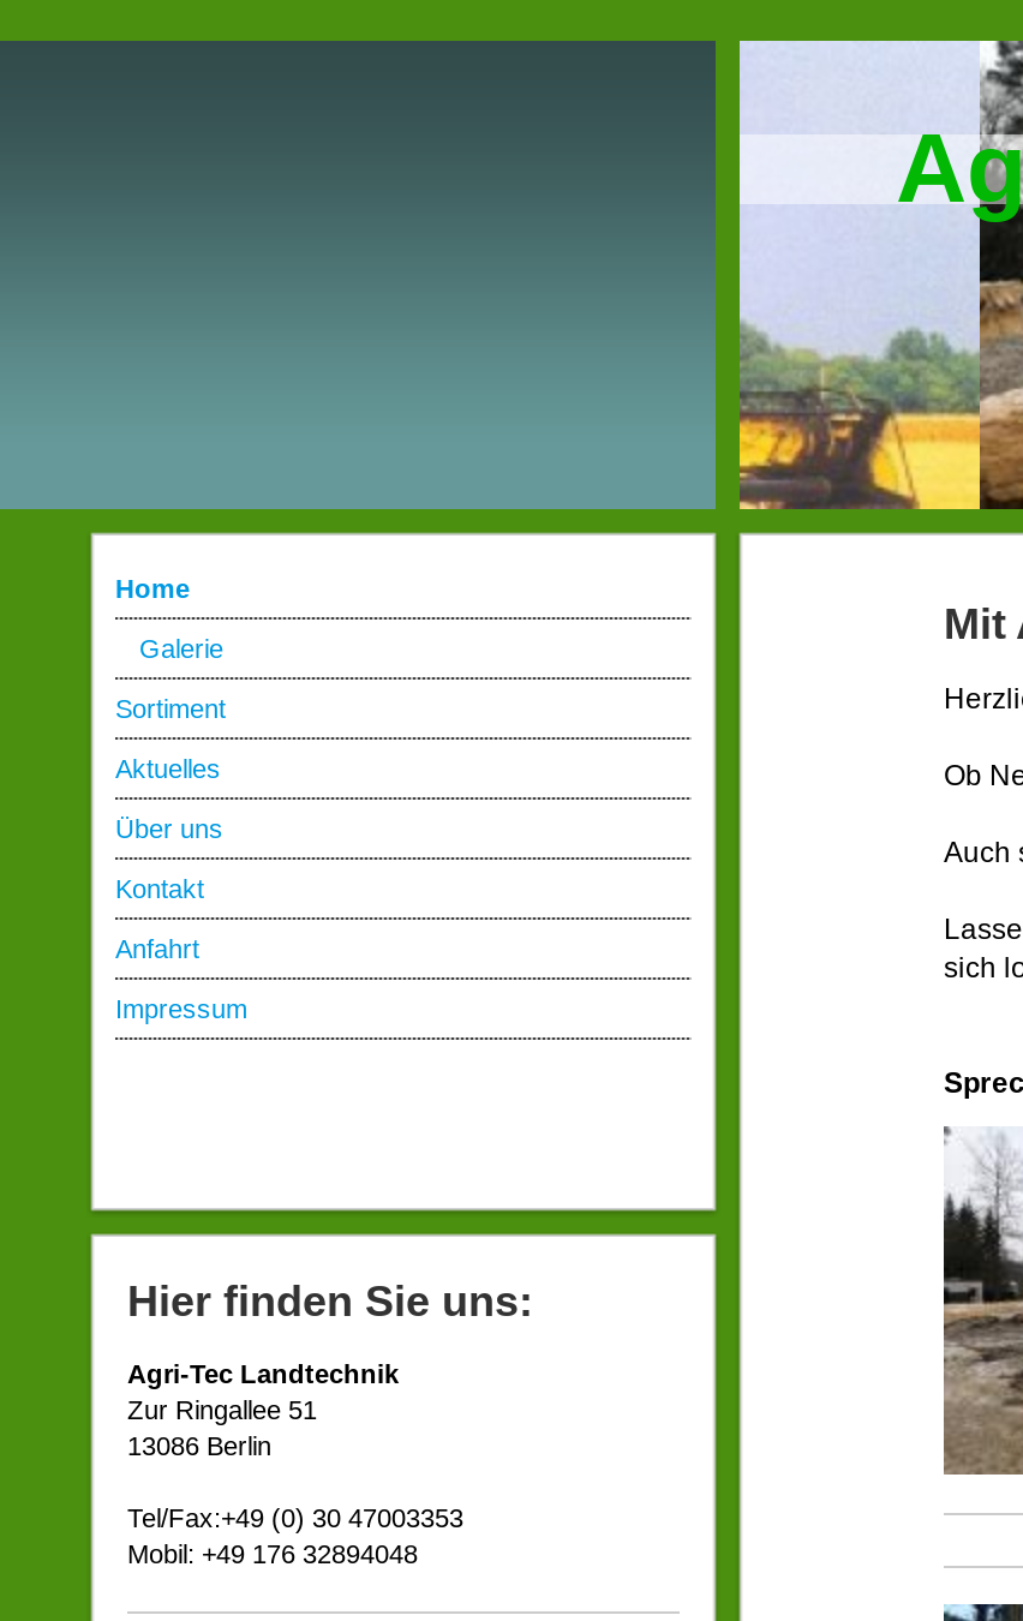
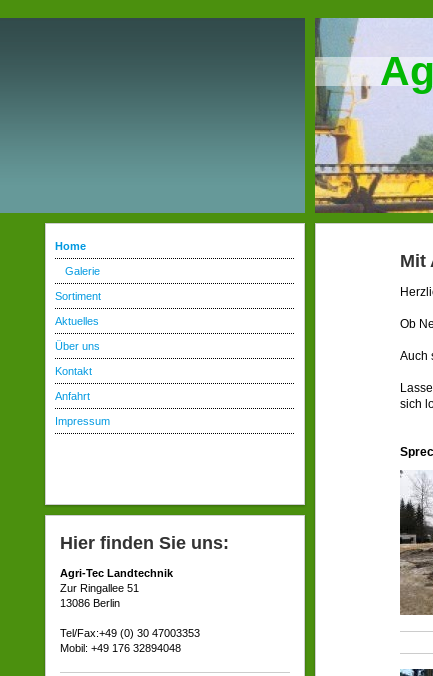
- [image]
+ [image]
